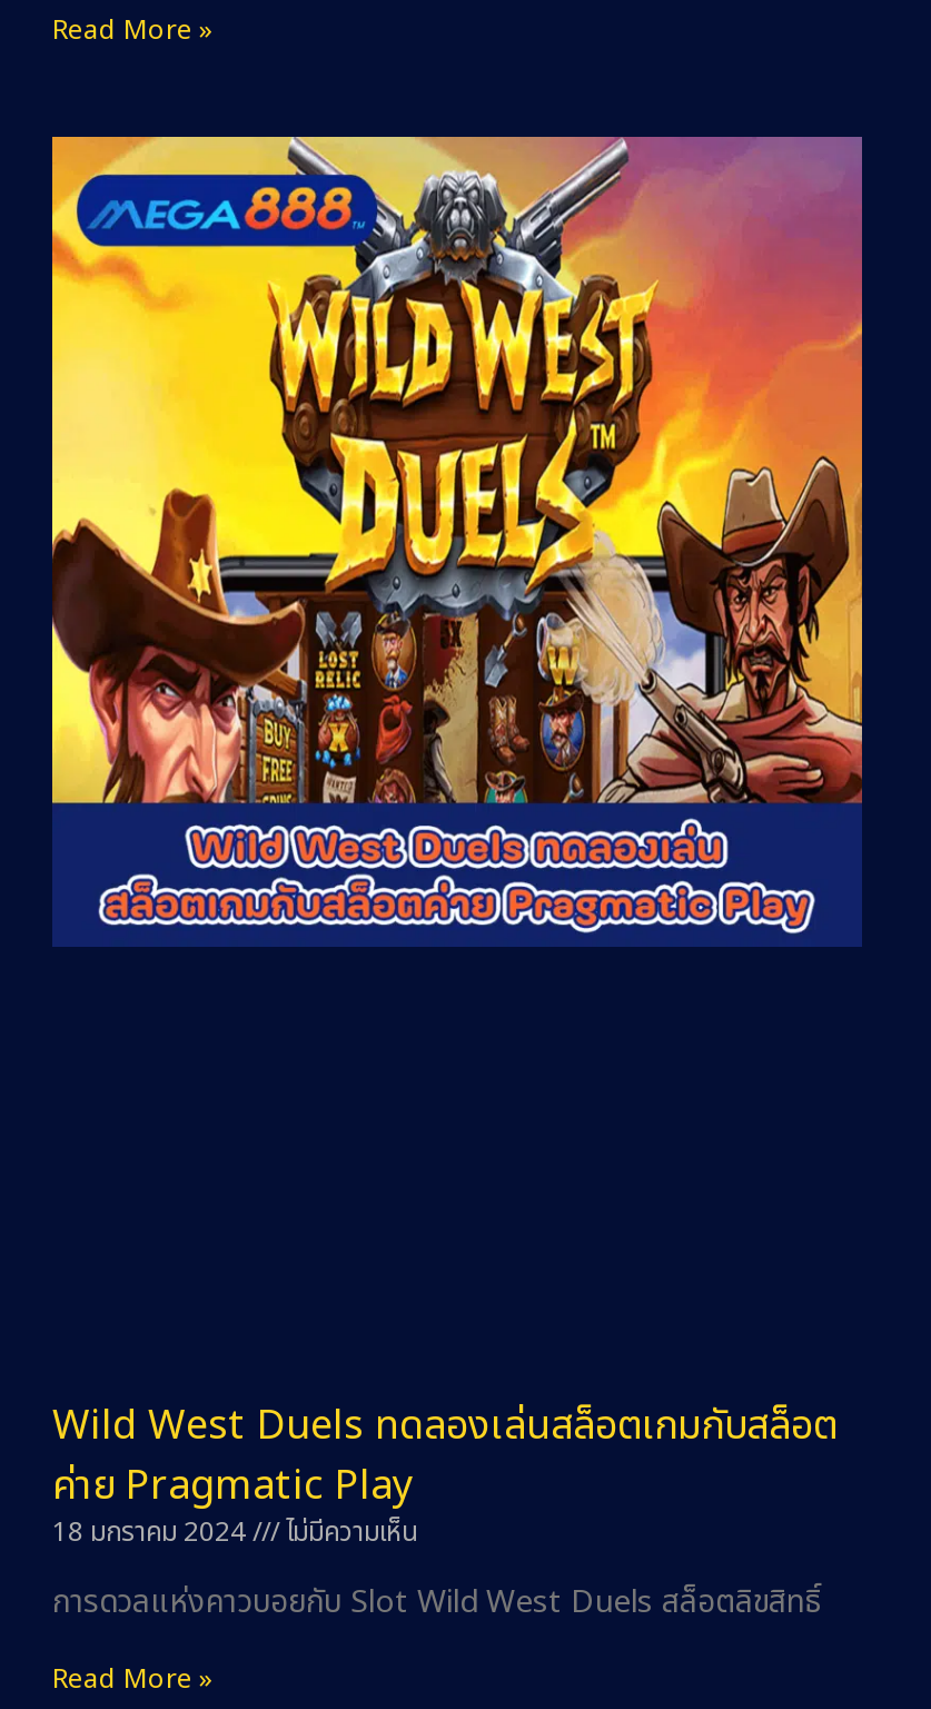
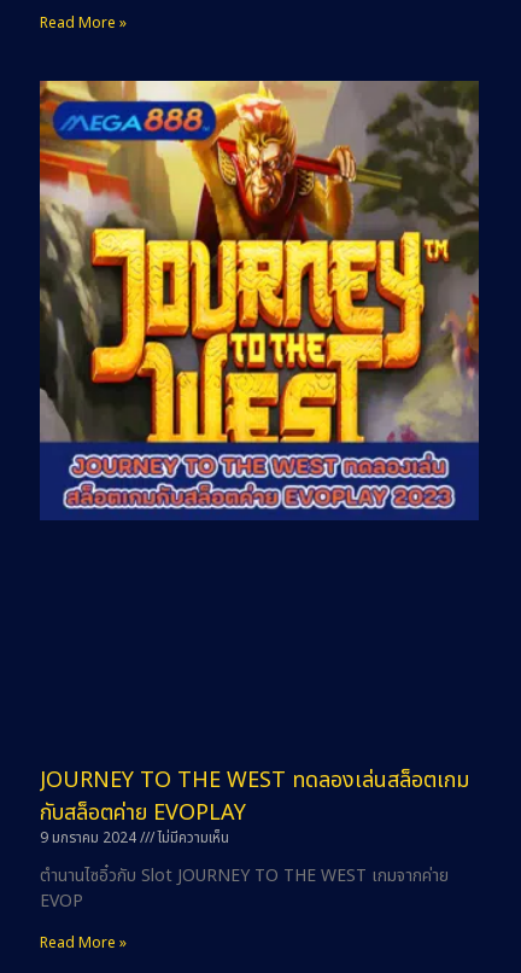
- [image]
+ [image]

- Wild West Duels ทดลองเล่นสล็อตเกมกับสล็อต
- ค่าย Pragmatic Play
- 18 มกราคม 2024
+ JOURNEY TO THE WEST ทดลองเล่นสล็อตเกม
+ กับสล็อตค่าย EVOPLAY
+ 9 มกราคม 2024

- การดวลแห่งคาวบอยกับ Slot Wild West Duels สล็อตลิขสิทธิ์
+ ตำนานไซอิ๋วกับ Slot JOURNEY TO THE WEST เกมจากค่าย
+ EVOP
